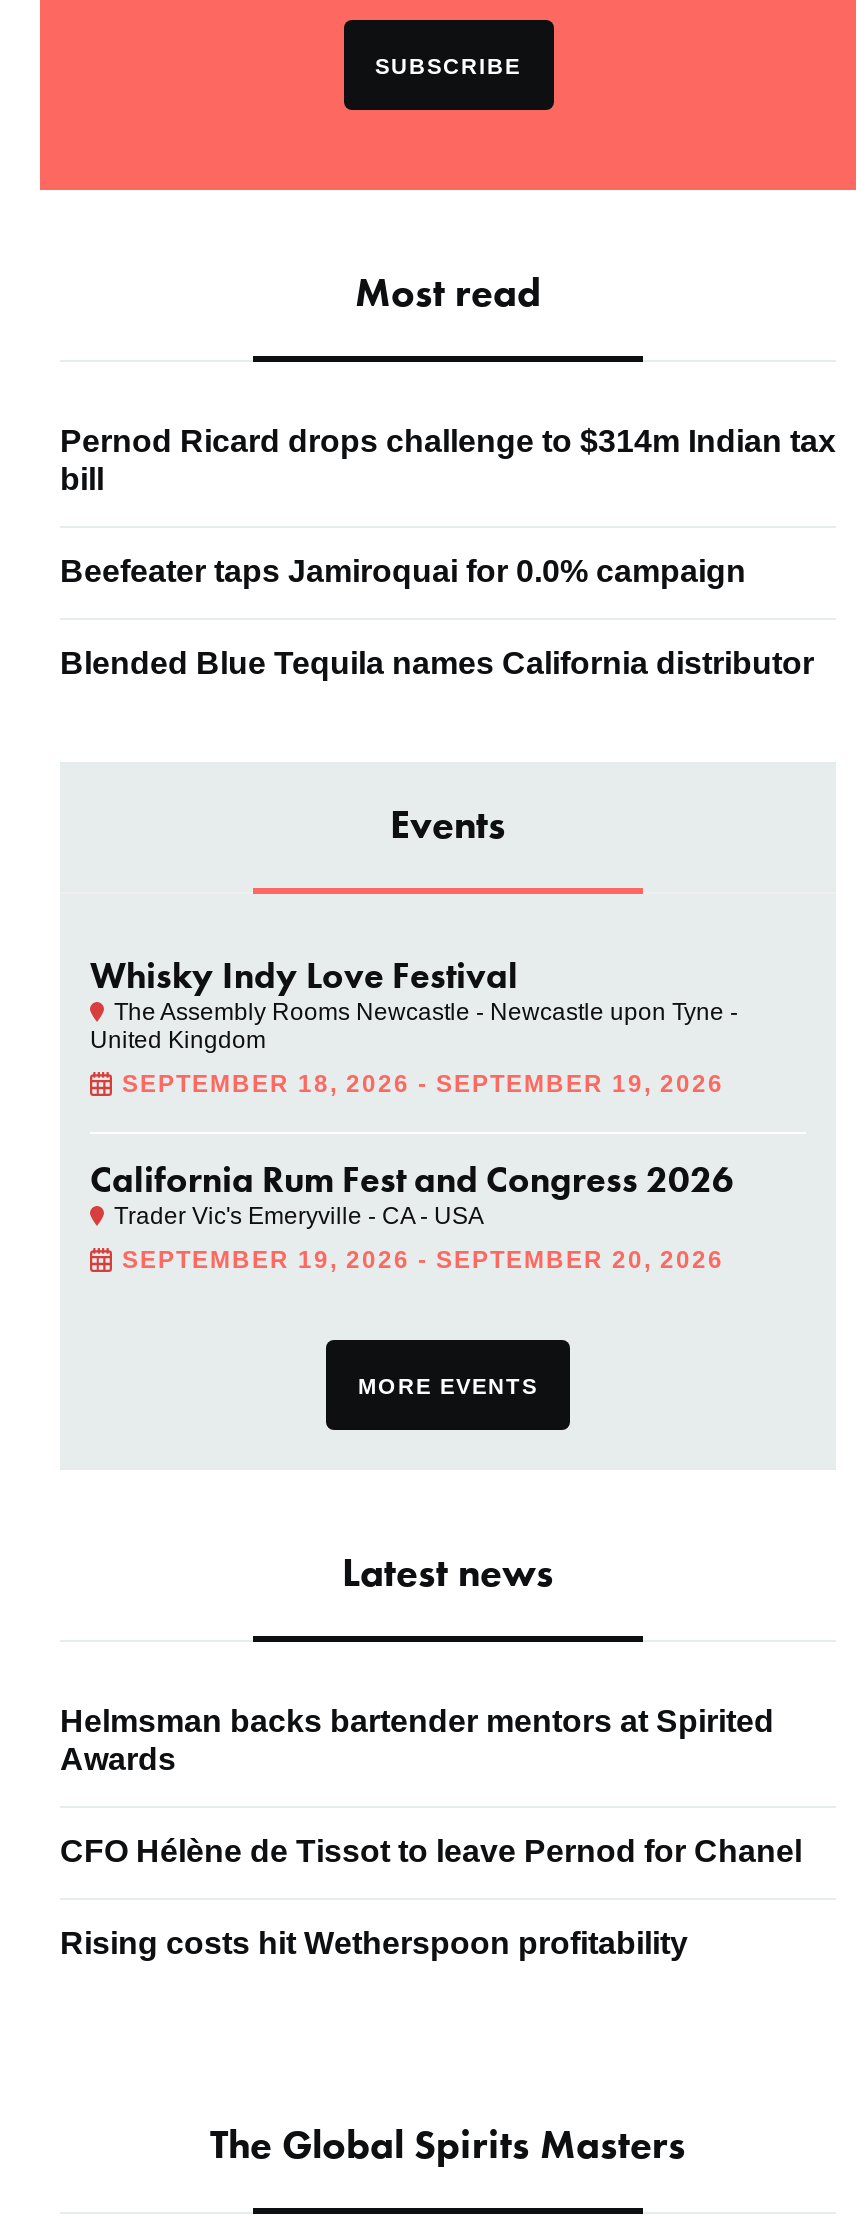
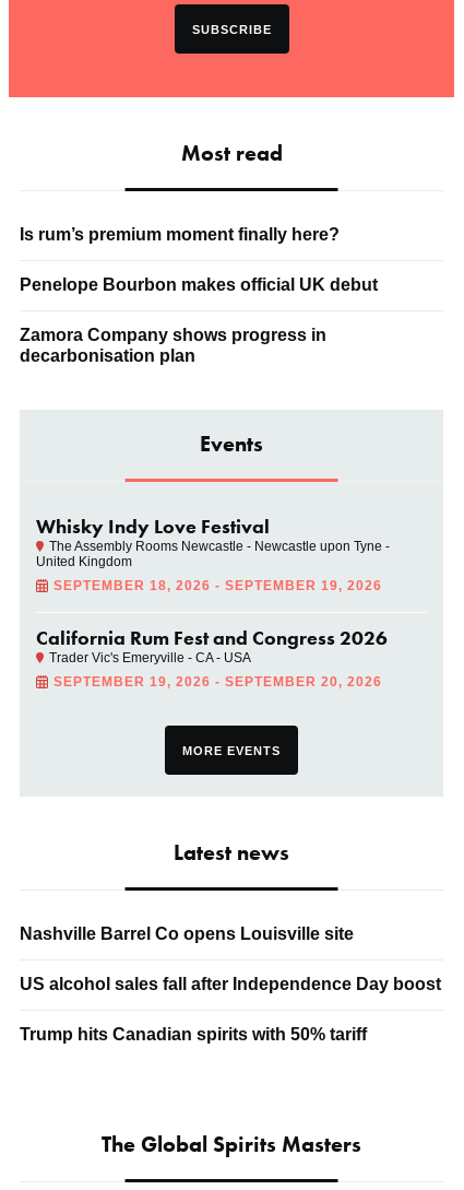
- Pernod Ricard drops challenge to $314m Indian tax
- bill
+ Is rum’s premium moment finally here?

- Beefeater taps Jamiroquai for 0.0% campaign
+ Penelope Bourbon makes official UK debut

- Blended Blue Tequila names California distributor
+ Zamora Company shows progress in
+ decarbonisation plan

- Helmsman backs bartender mentors at Spirited
- Awards
+ Nashville Barrel Co opens Louisville site

- CFO Hélène de Tissot to leave Pernod for Chanel
+ US alcohol sales fall after Independence Day boost

- Rising costs hit Wetherspoon profitability
+ Trump hits Canadian spirits with 50% tariff
